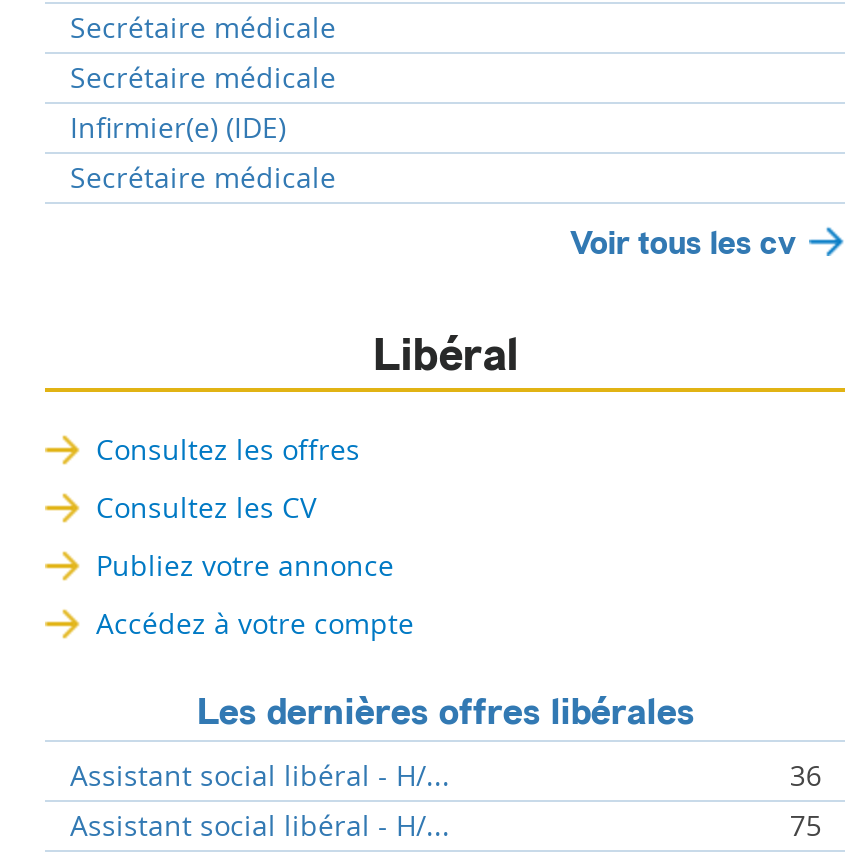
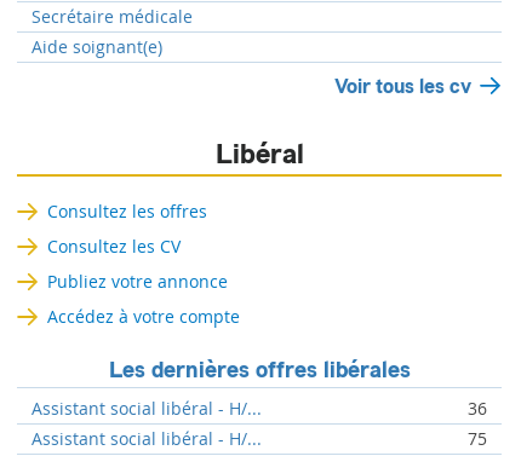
- Secrétaire médicale
- Infirmier(e) (IDE)
- Secrétaire médicale
+ Aide soignant(e)
